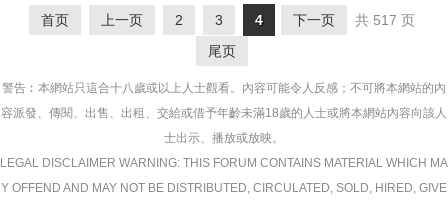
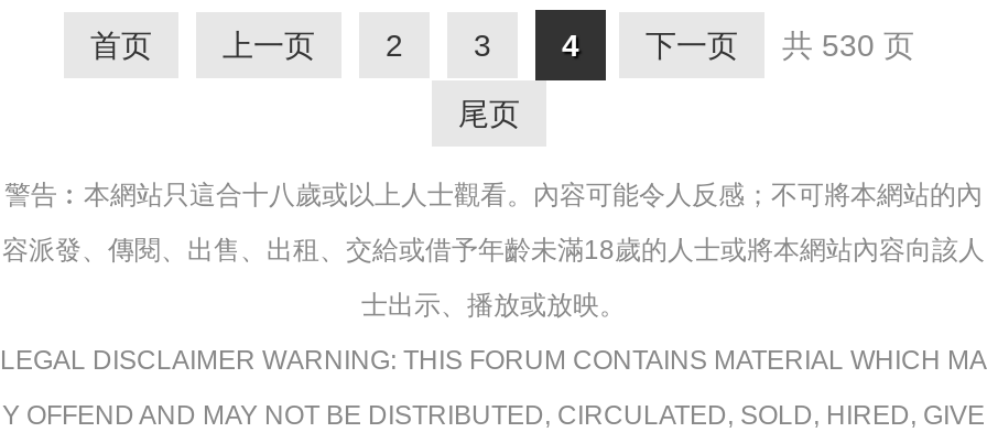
- 首页 上一页 2 3 4 下一页 共 517 页
+ 首页 上一页 2 3 4 下一页 共 530 页
